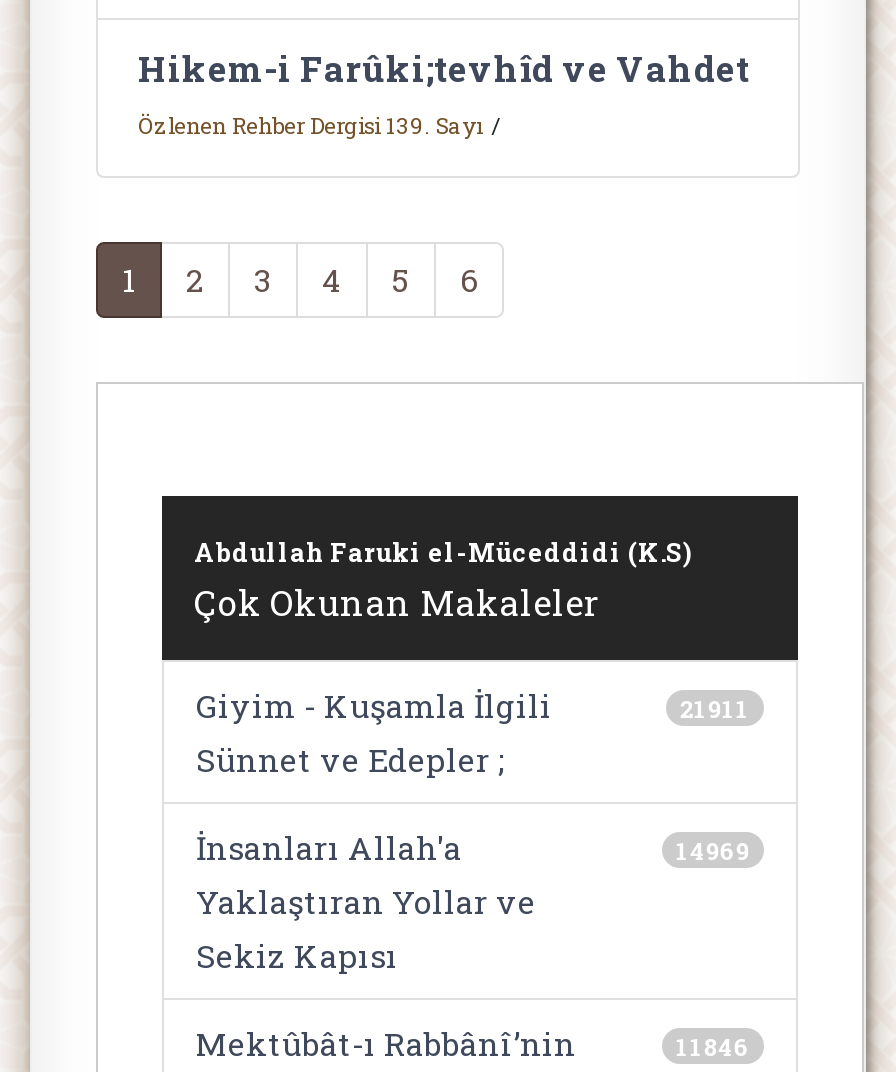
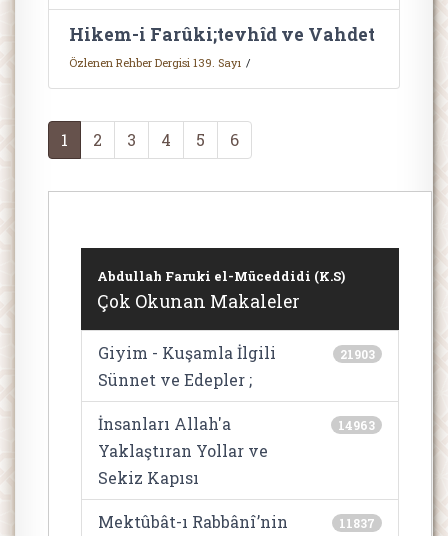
- 21911
+ 21903

- 14969
+ 14963

- 11846
+ 11837
